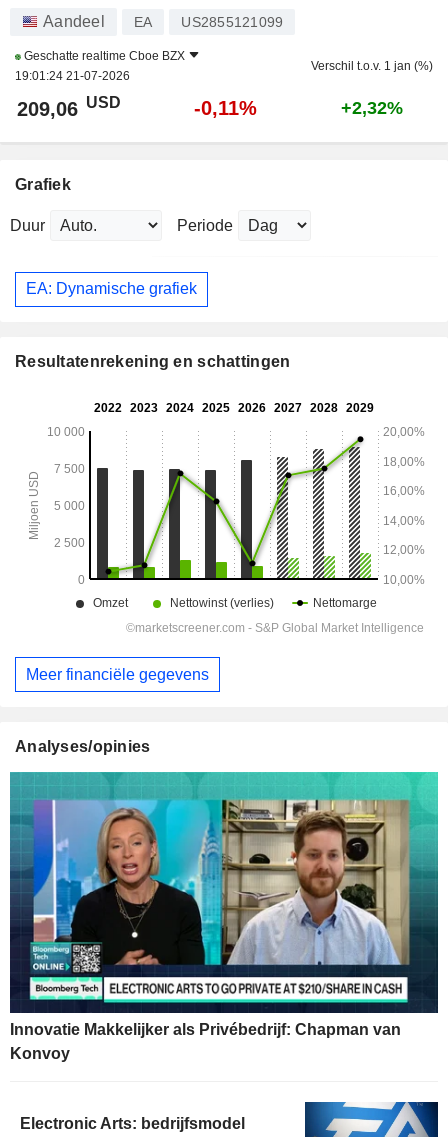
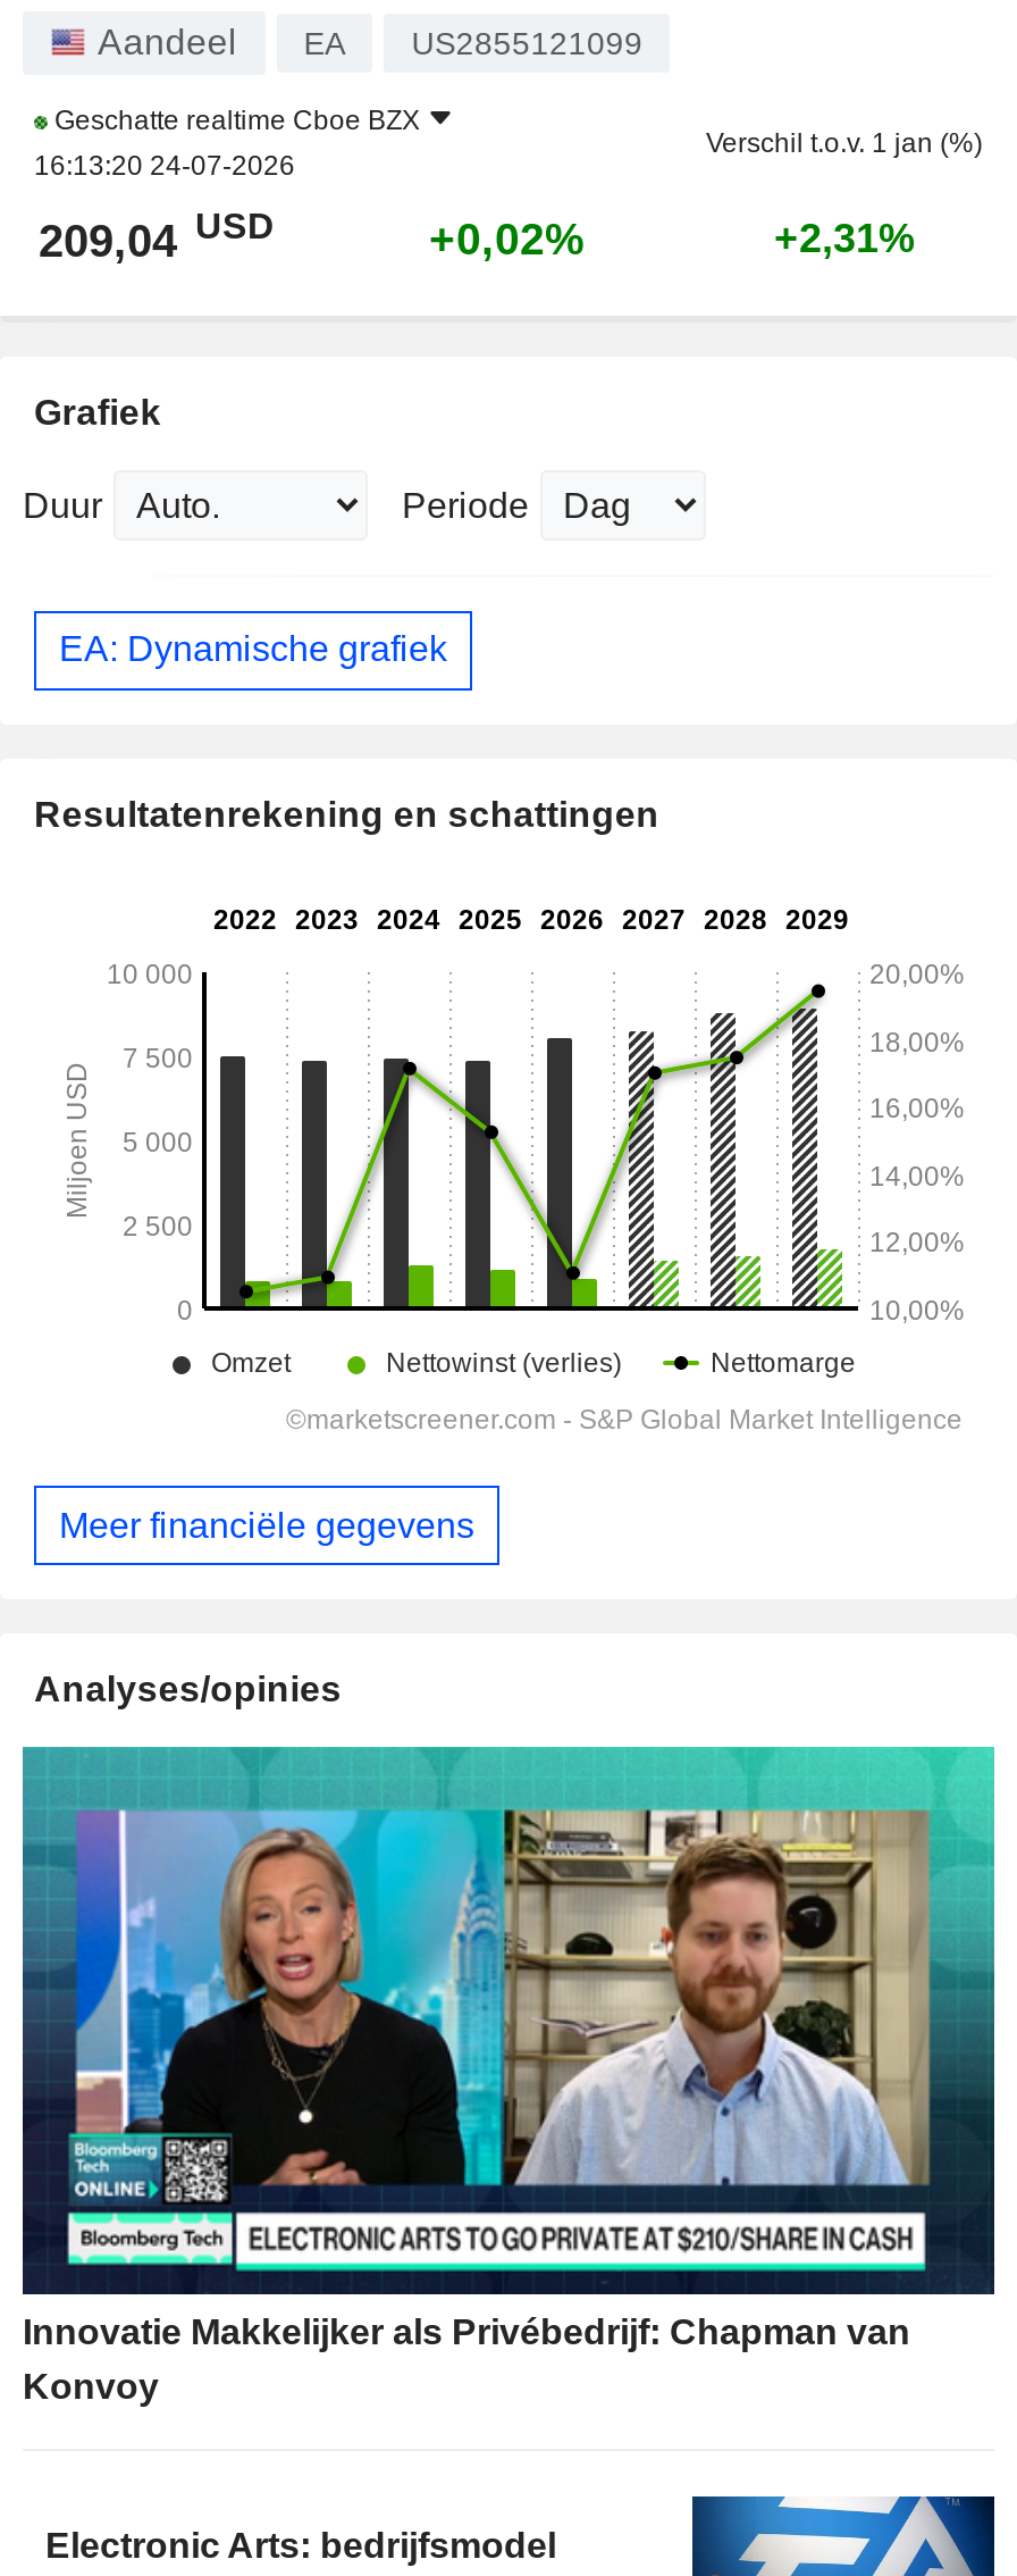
- 19:01:24 21-07-2026
+ 16:13:20 24-07-2026

- 209,06 USD
+ 209,04 USD

- -0,11%
+ +0,02%

- +2,32%
+ +2,31%
